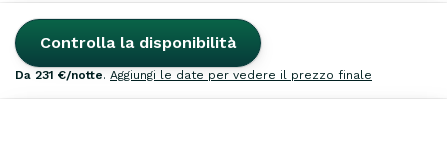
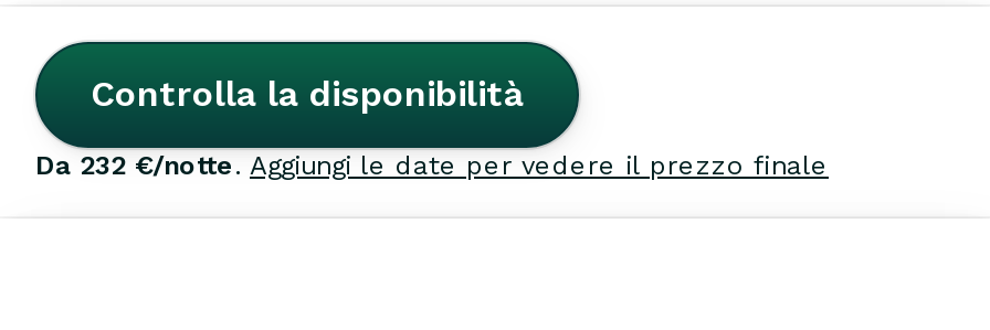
- da 231 €/notte. Aggiungi le date per vedere il prezzo finale
+ da 232 €/notte. Aggiungi le date per vedere il prezzo finale
